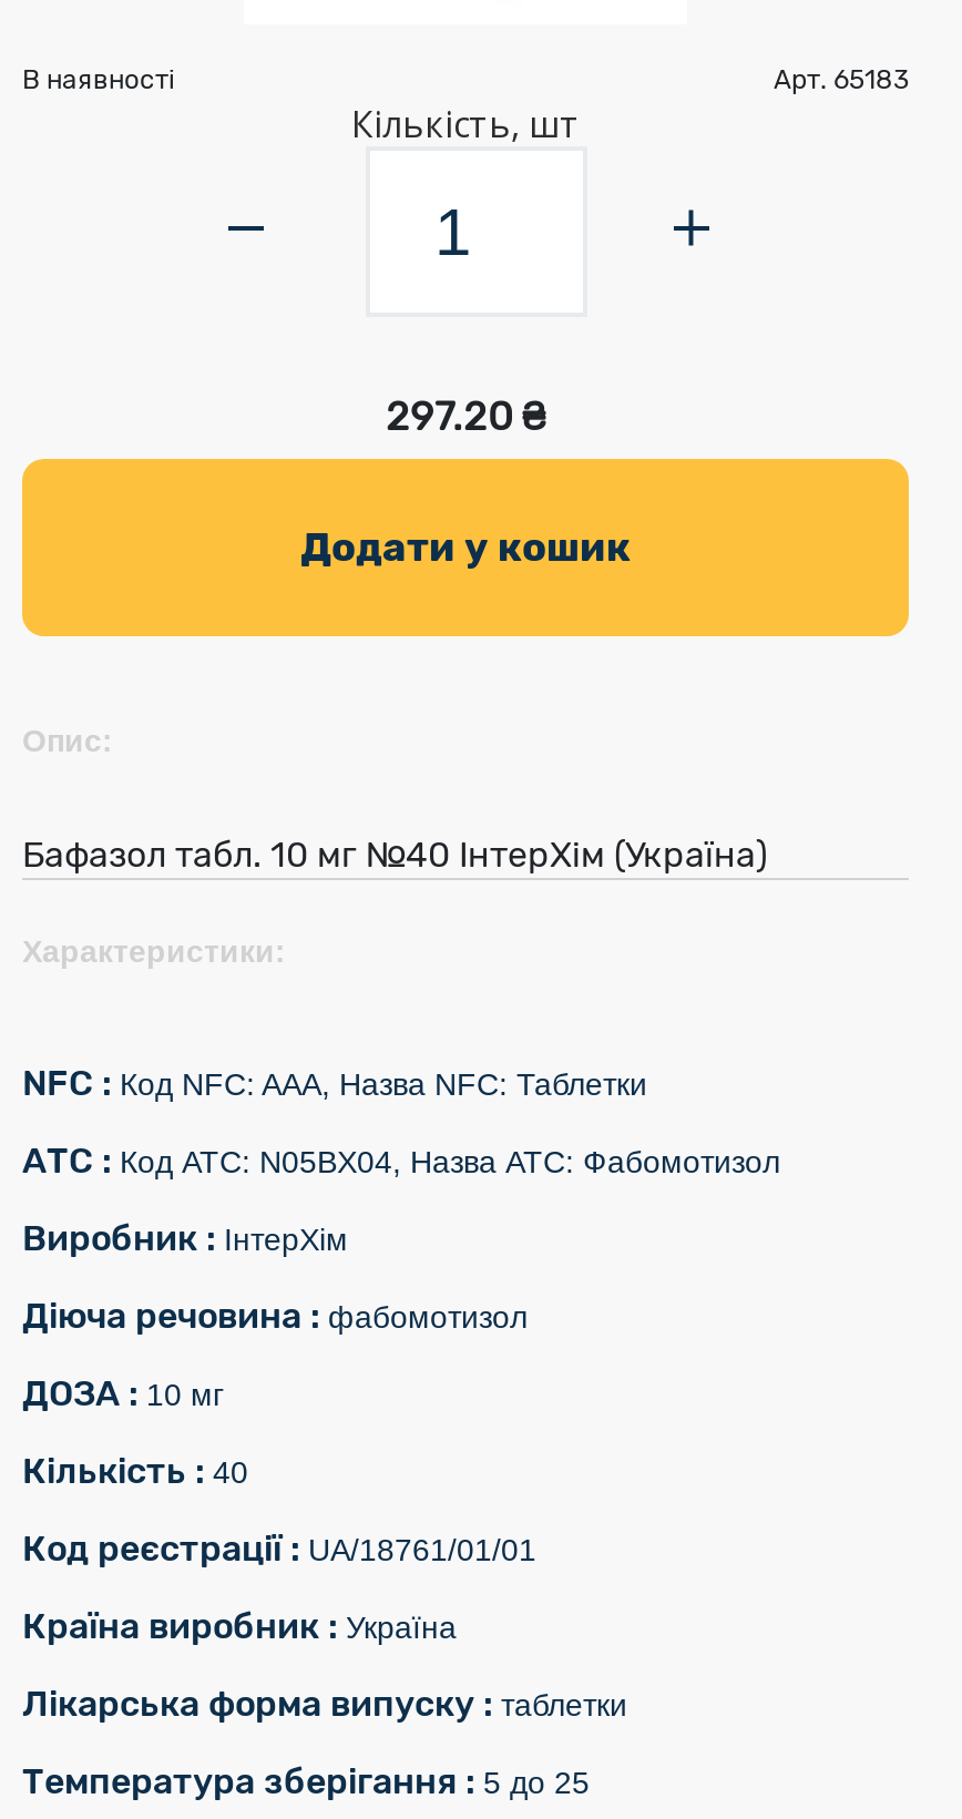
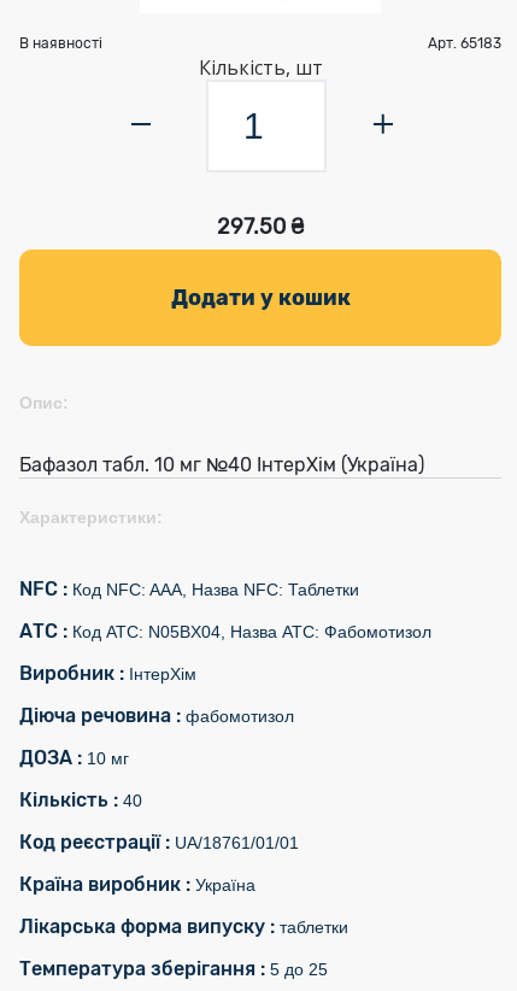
- 297.20 ₴
+ 297.50 ₴
